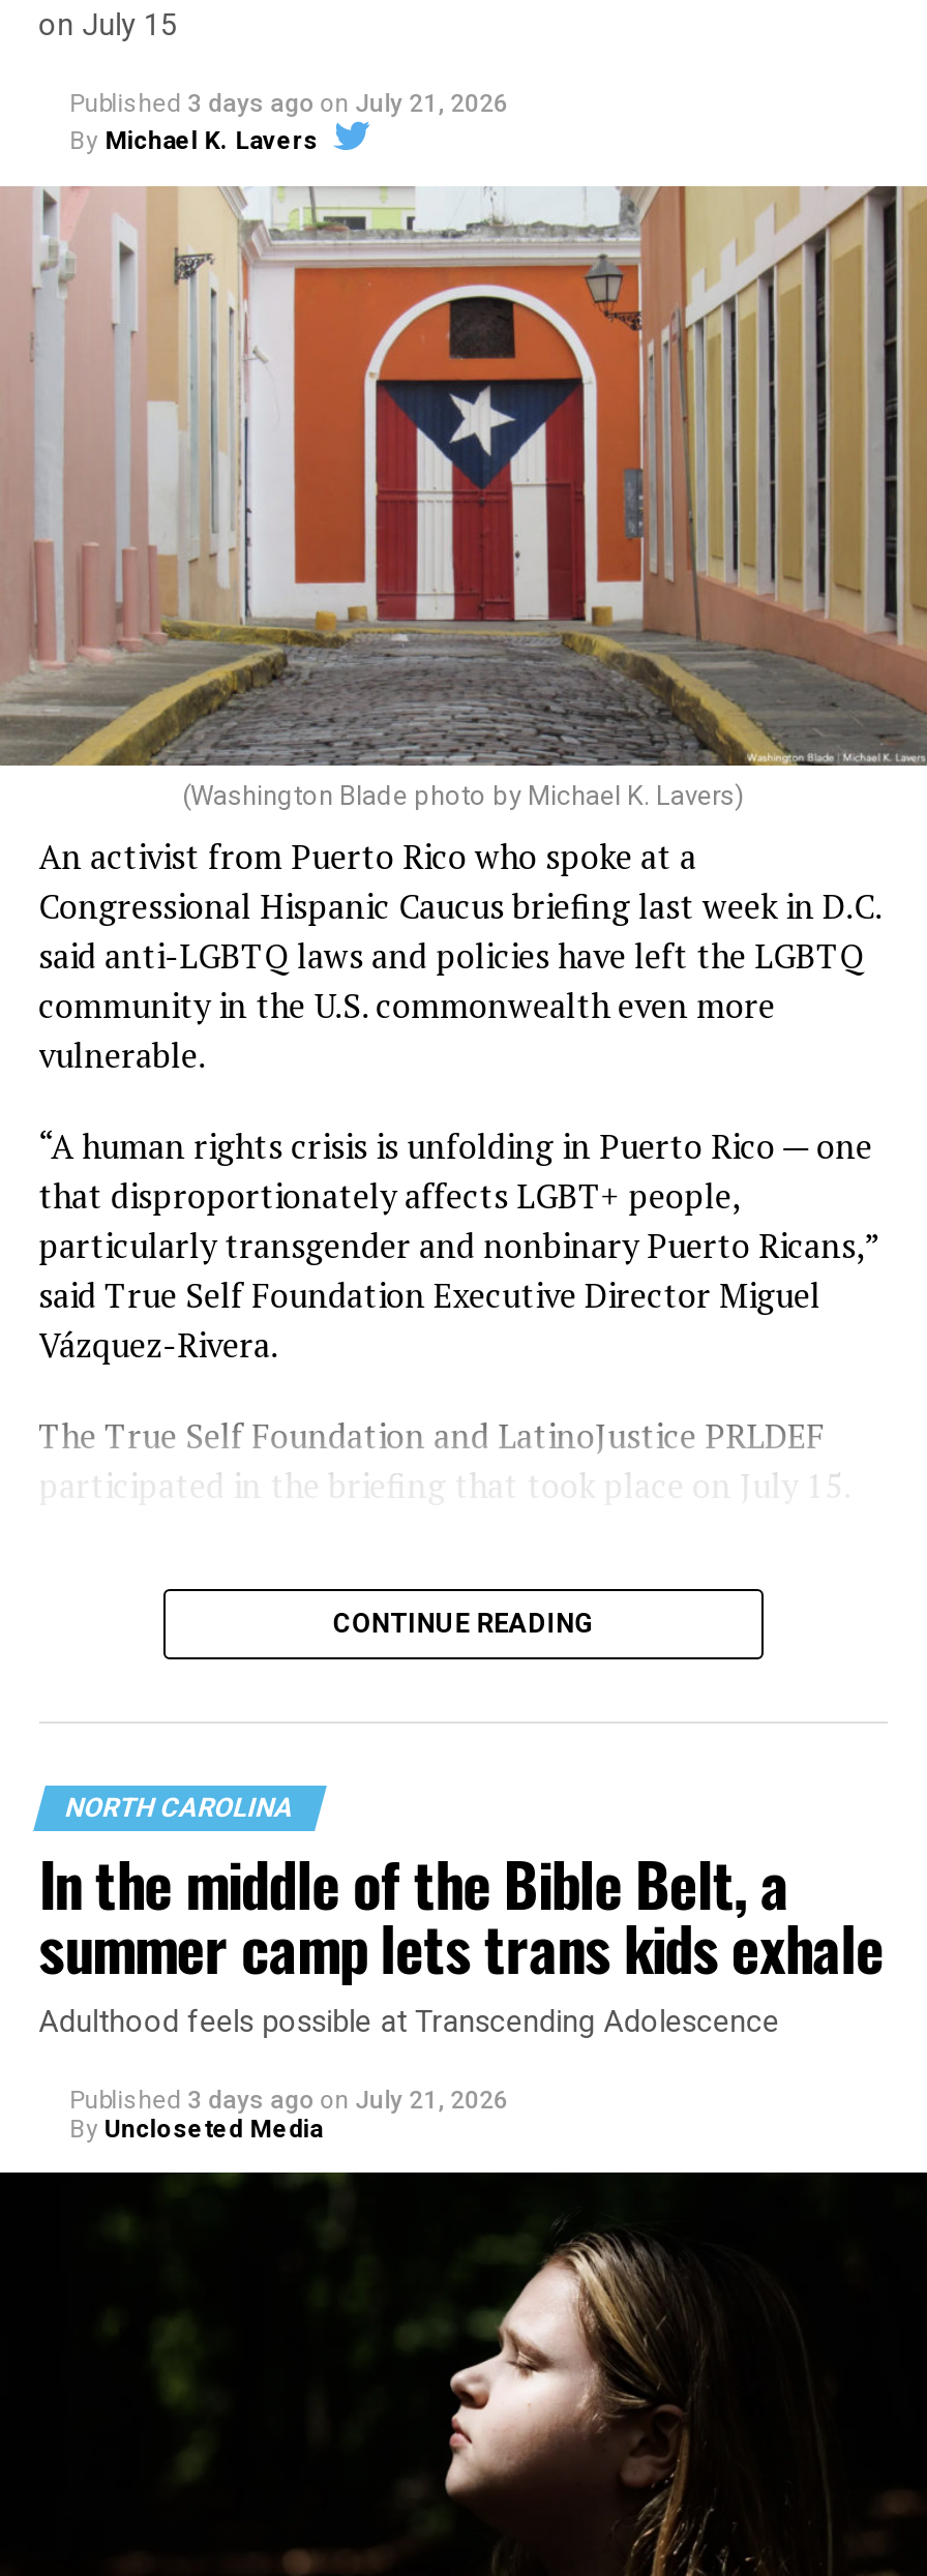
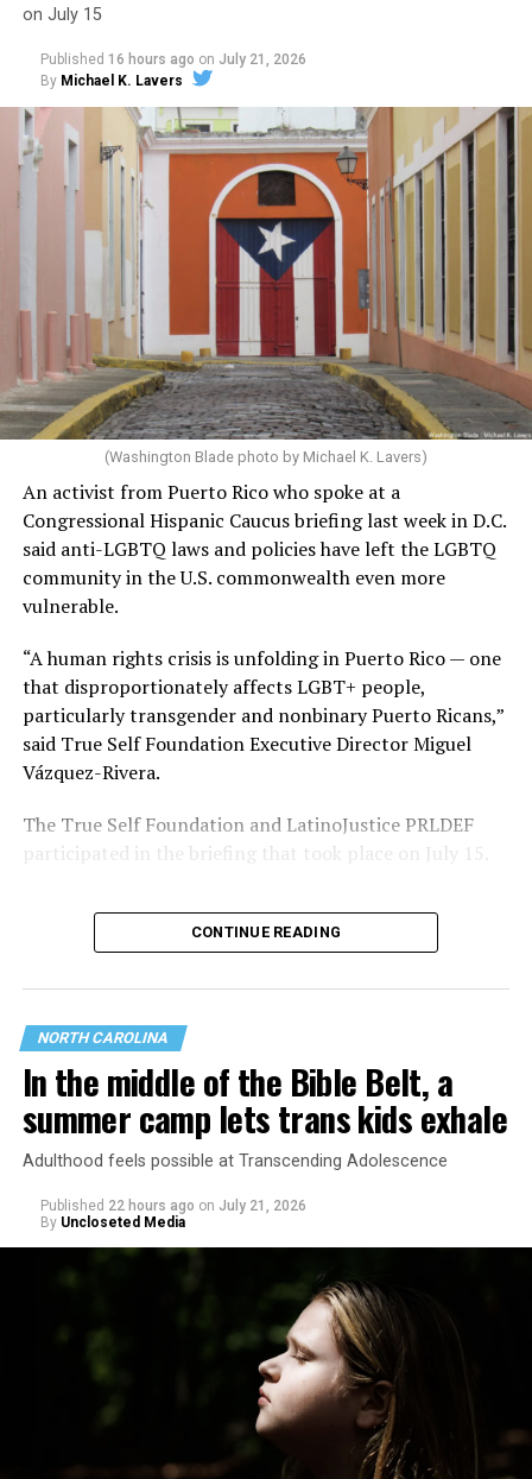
- Published 3 days ago on July 21, 2026
+ Published 16 hours ago on July 21, 2026

- Published 3 days ago on July 21, 2026
+ Published 22 hours ago on July 21, 2026
